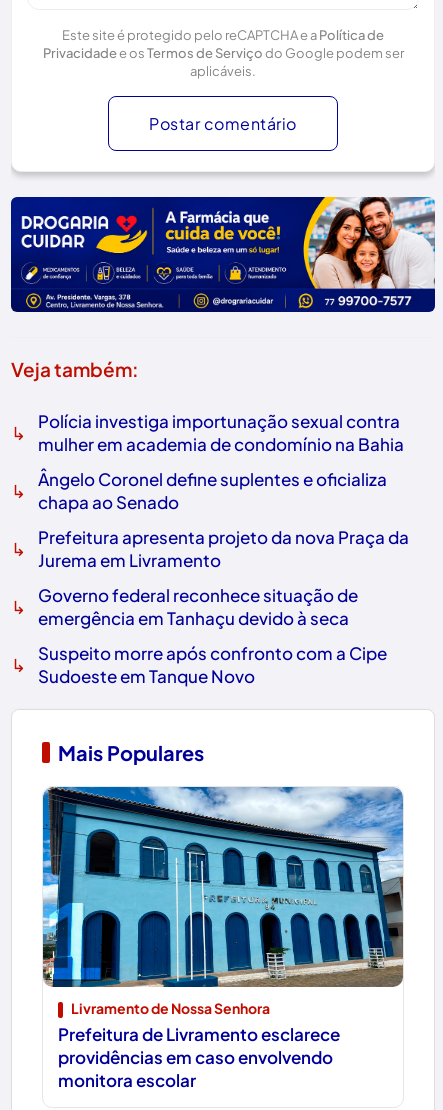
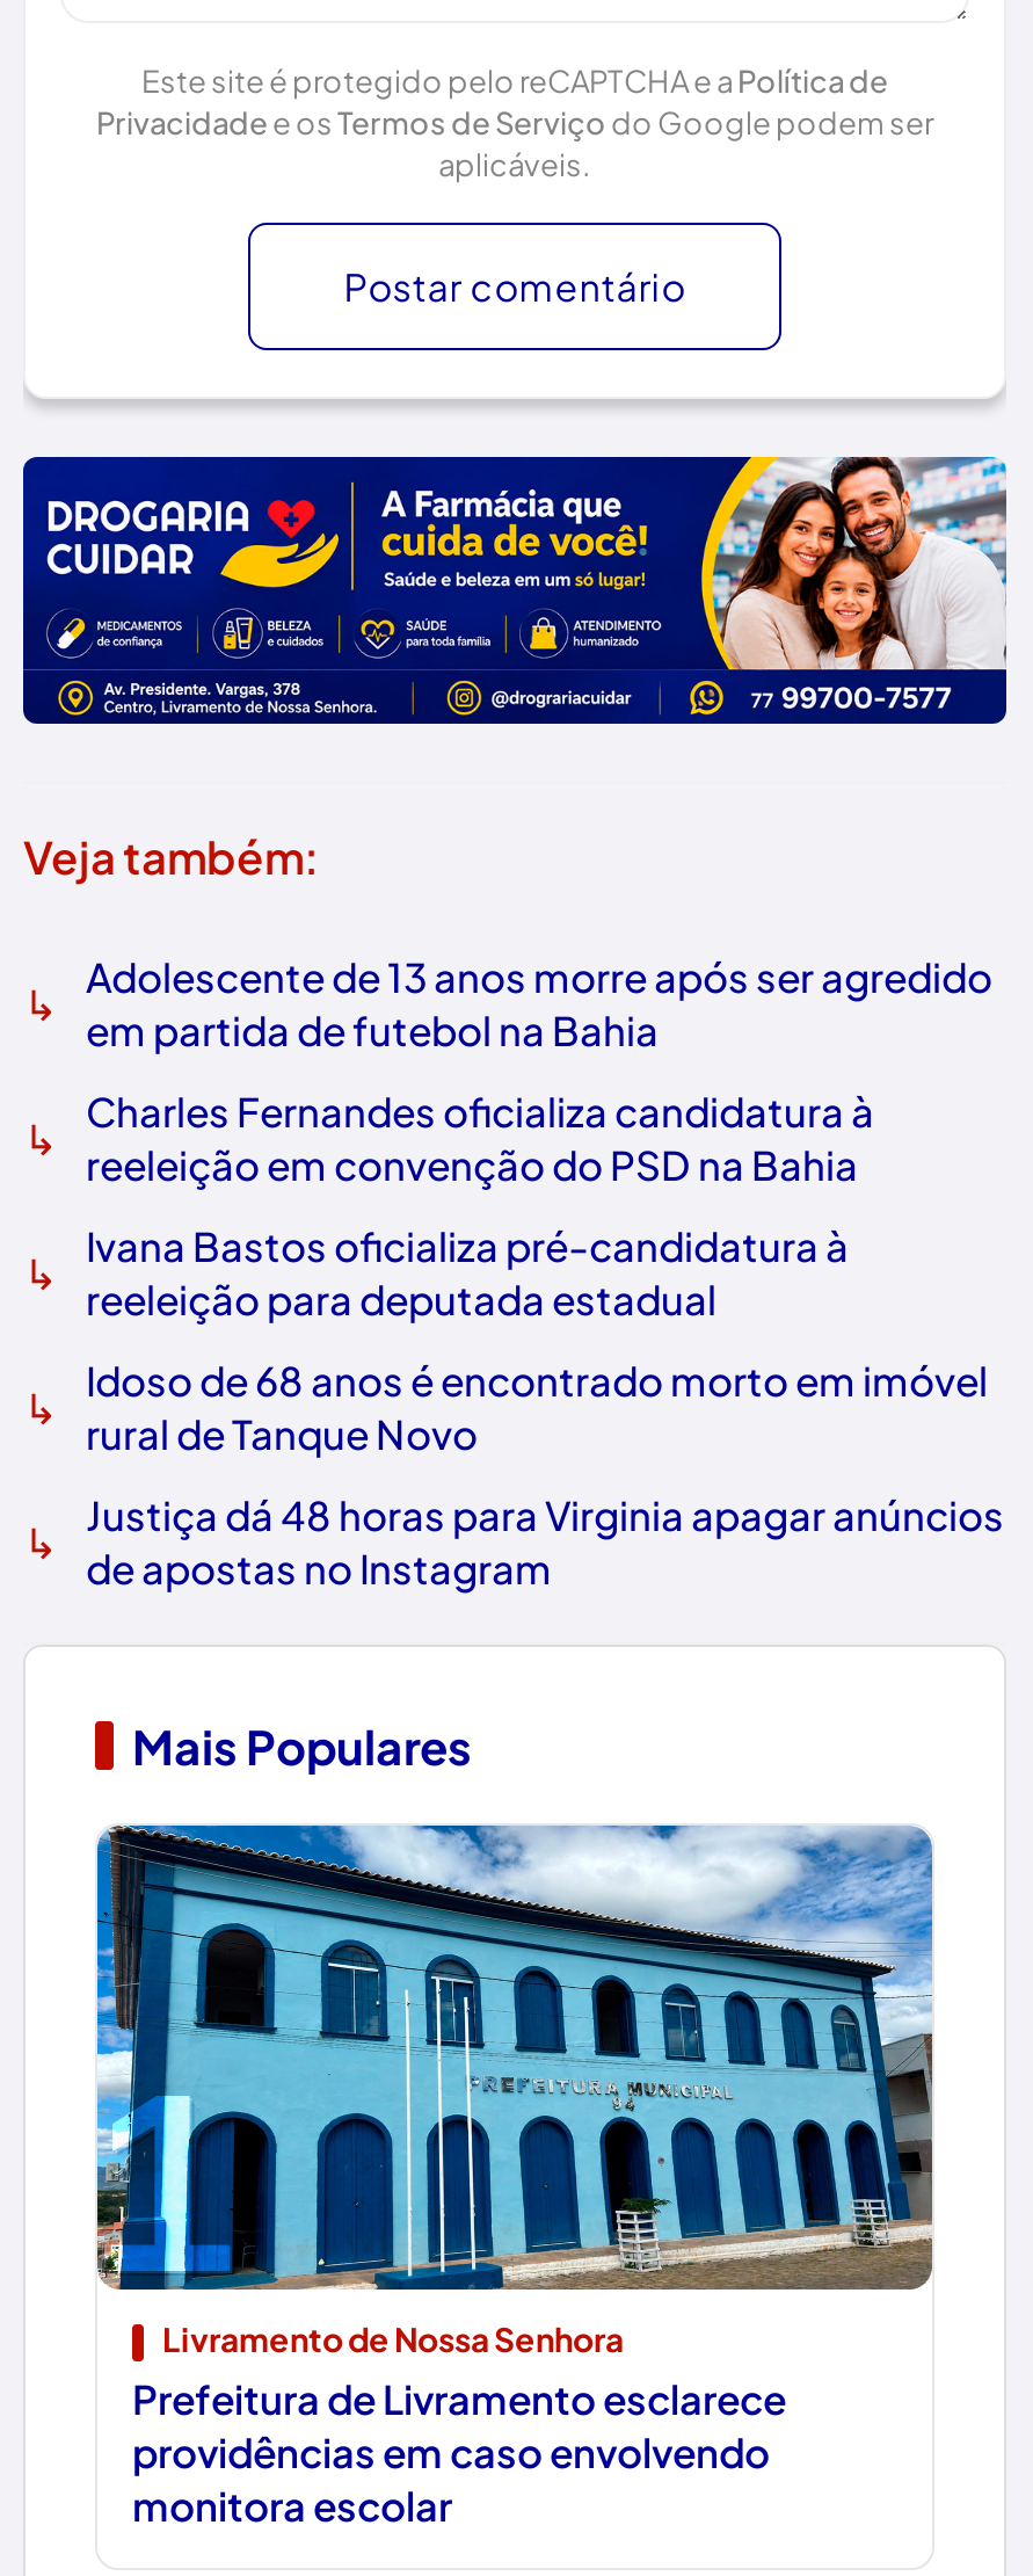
- Polícia investiga importunação sexual contra
- mulher em academia de condomínio na Bahia
+ Adolescente de 13 anos morre após ser agredido
+ em partida de futebol na Bahia

- Ângelo Coronel define suplentes e oficializa
- chapa ao Senado
+ Charles Fernandes oficializa candidatura à
+ reeleição em convenção do PSD na Bahia

- Prefeitura apresenta projeto da nova Praça da
- Jurema em Livramento
+ Ivana Bastos oficializa pré-candidatura à
+ reeleição para deputada estadual

- Governo federal reconhece situação de
- emergência em Tanhaçu devido à seca
+ Idoso de 68 anos é encontrado morto em imóvel
+ rural de Tanque Novo

- Suspeito morre após confronto com a Cipe
- Sudoeste em Tanque Novo
+ Justiça dá 48 horas para Virginia apagar anúncios
+ de apostas no Instagram
